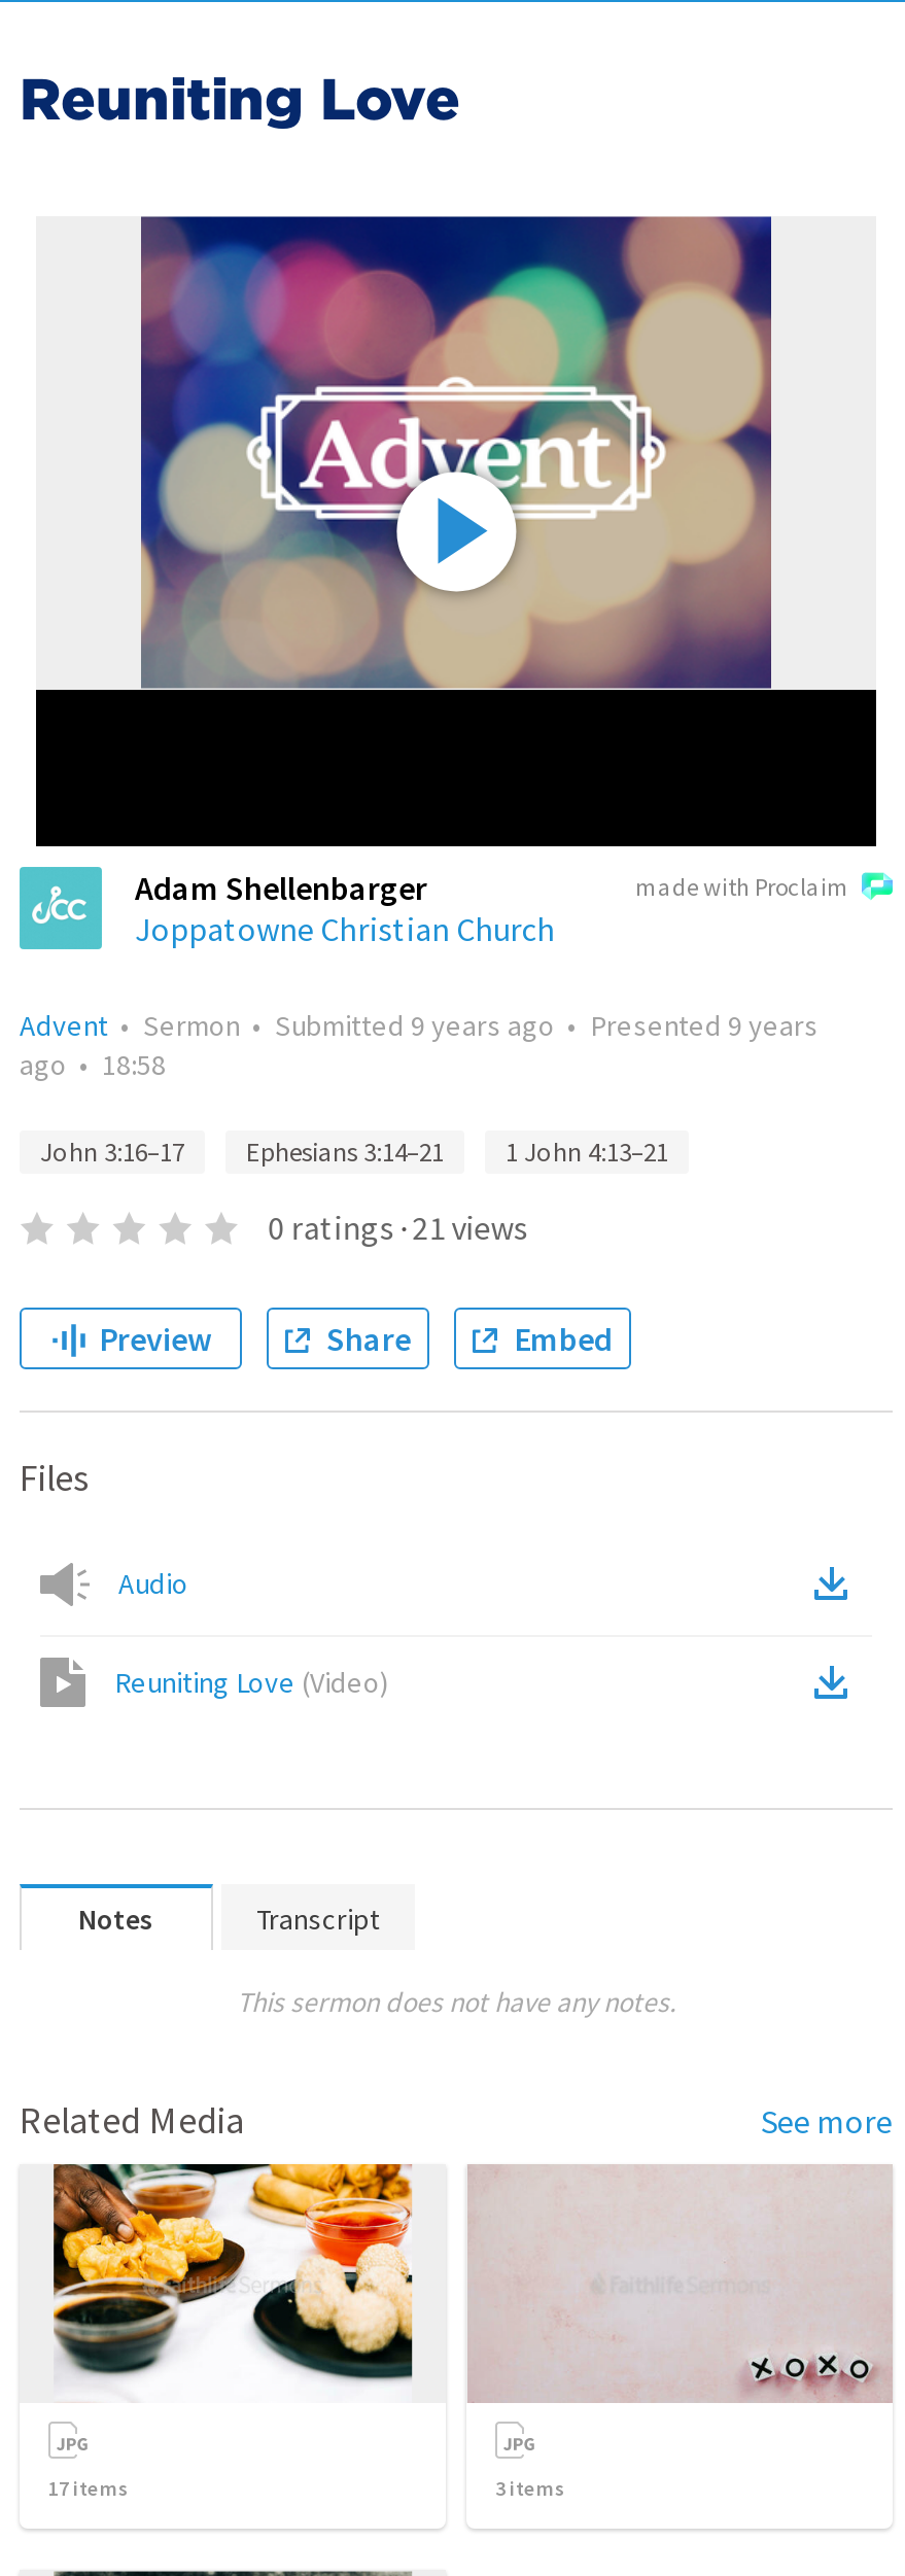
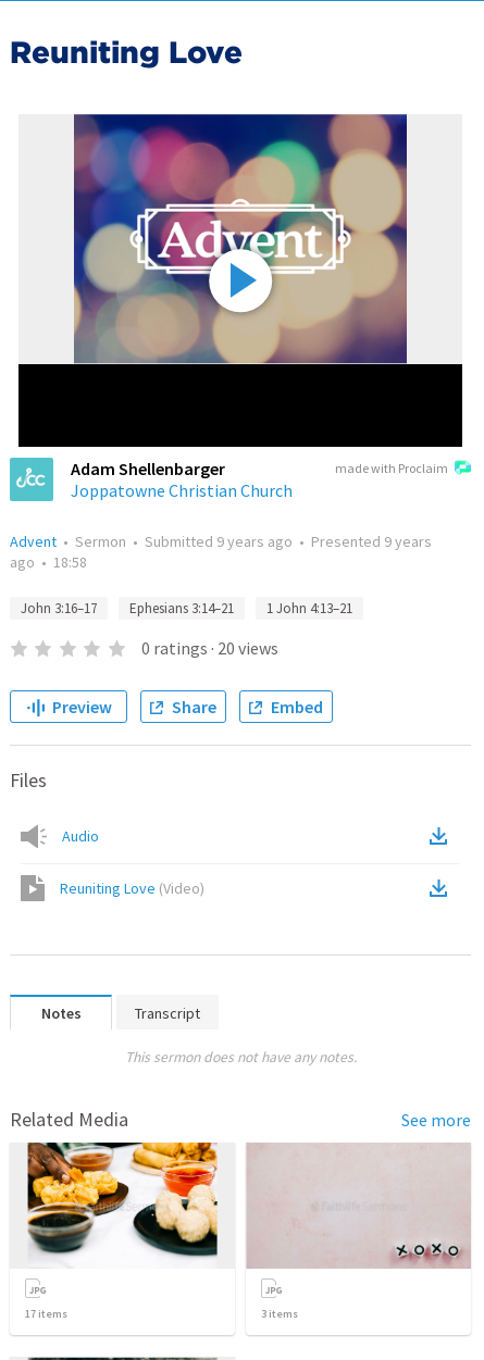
- 0 ratings · 21 views
+ 0 ratings · 20 views
